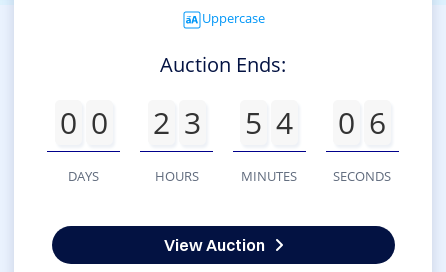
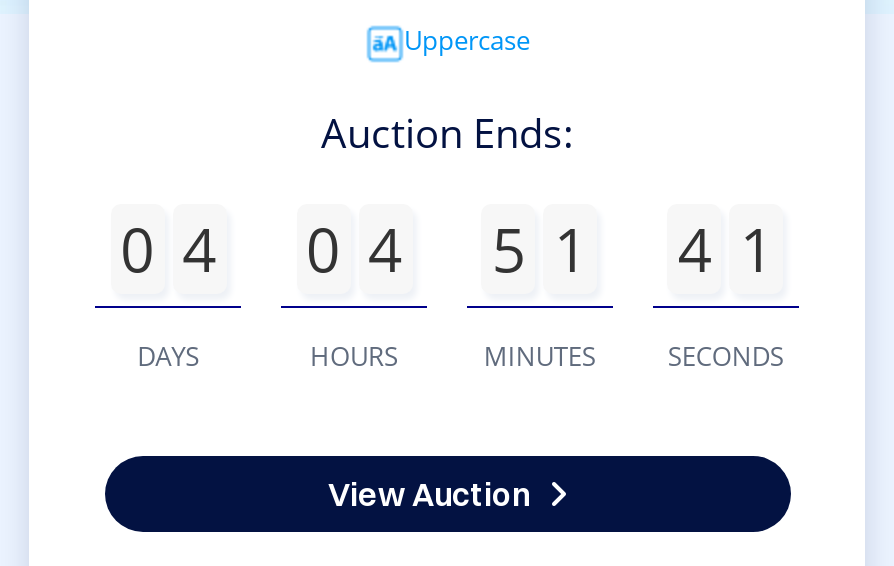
- 0 0
+ 0 4

- 2 3
+ 0 4

- 5 4
+ 5 1

- 0 6
+ 4 1
